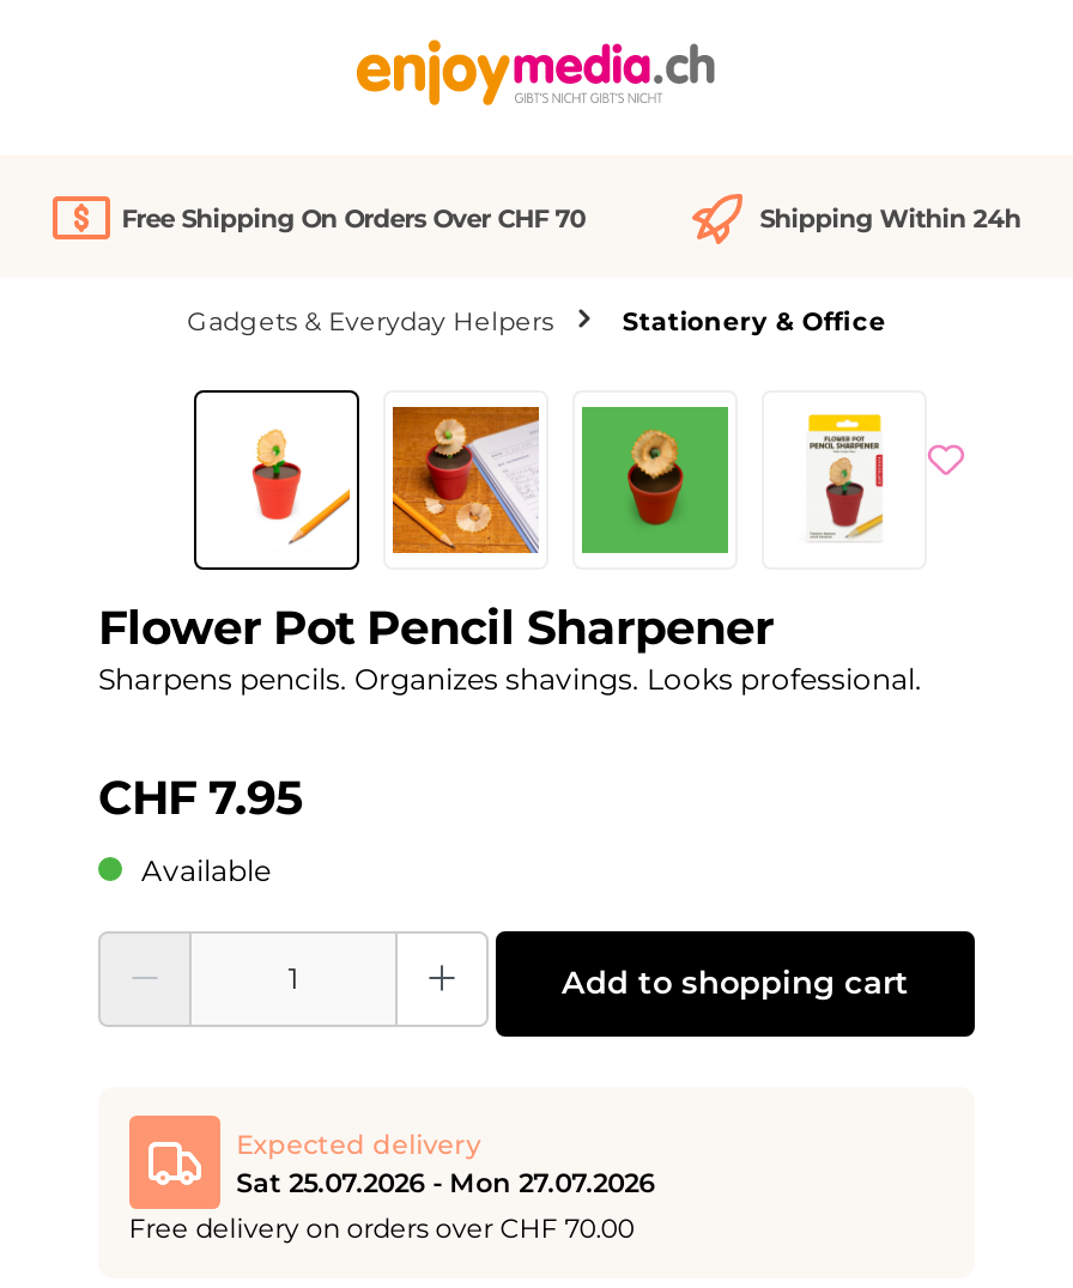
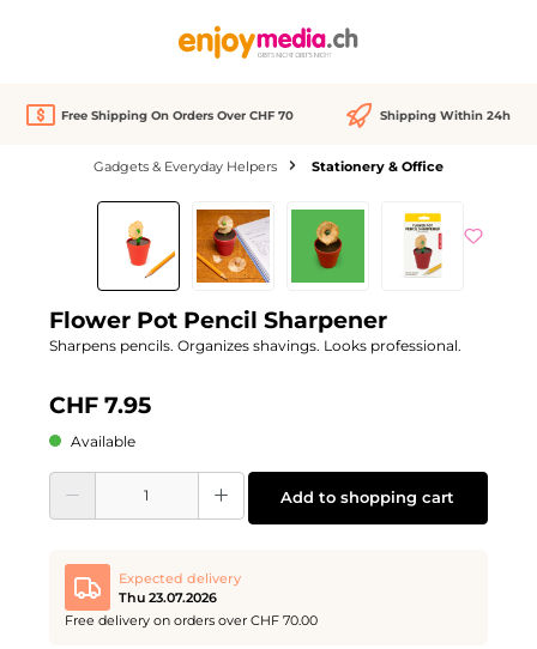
- Sat 25.07.2026 - Mon 27.07.2026
+ Thu 23.07.2026
